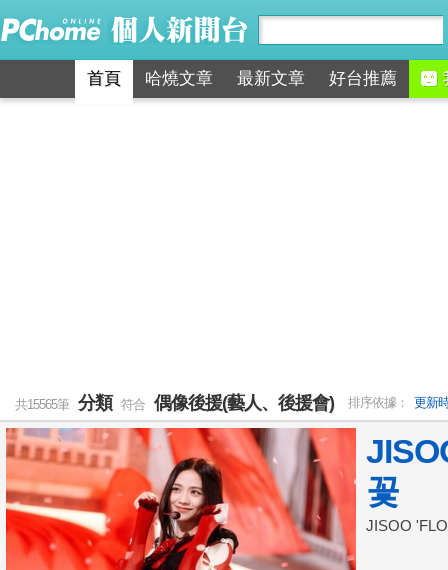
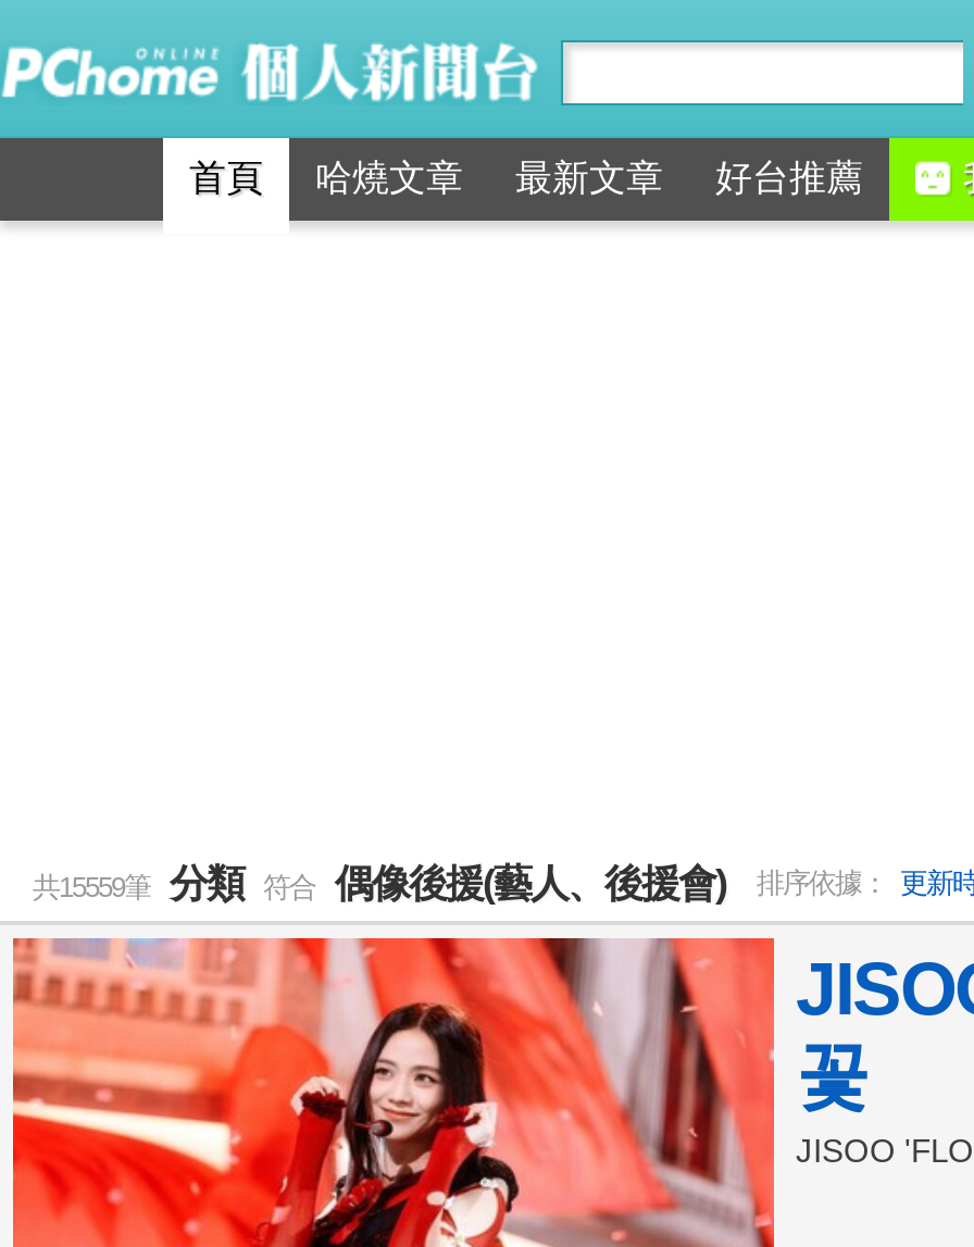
- 共15565筆 分類 符合 偶像後援(藝人、後援會)
+ 共15559筆 分類 符合 偶像後援(藝人、後援會)
